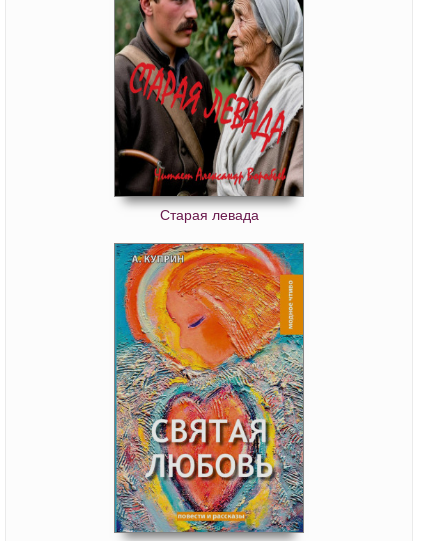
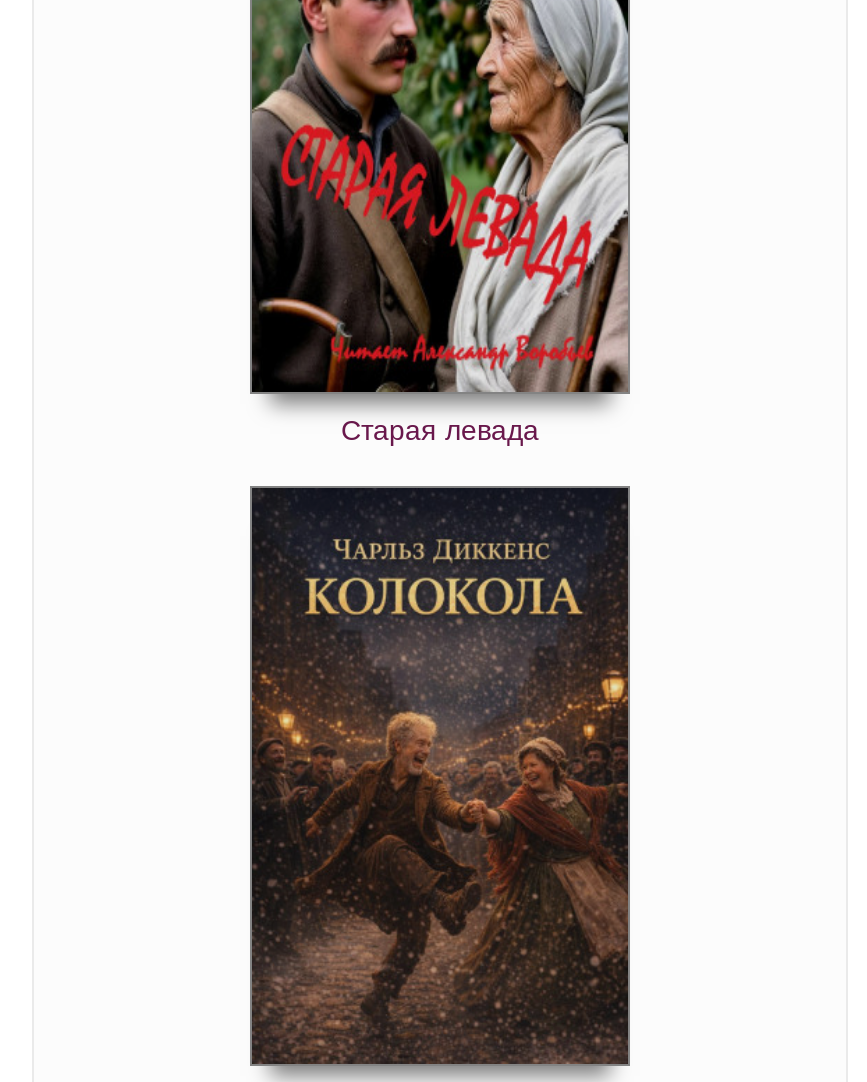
- [image]
+ [image]
